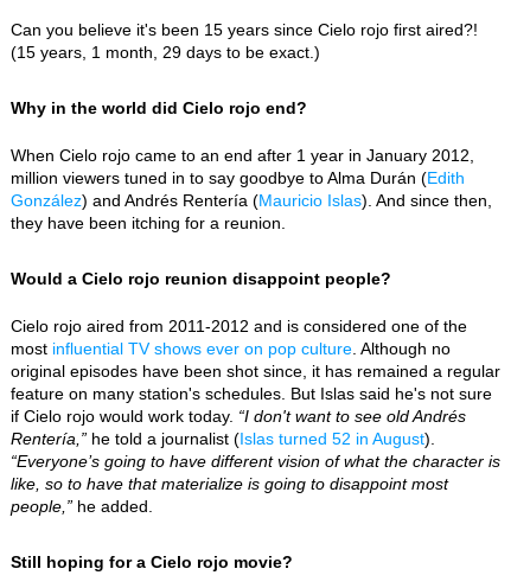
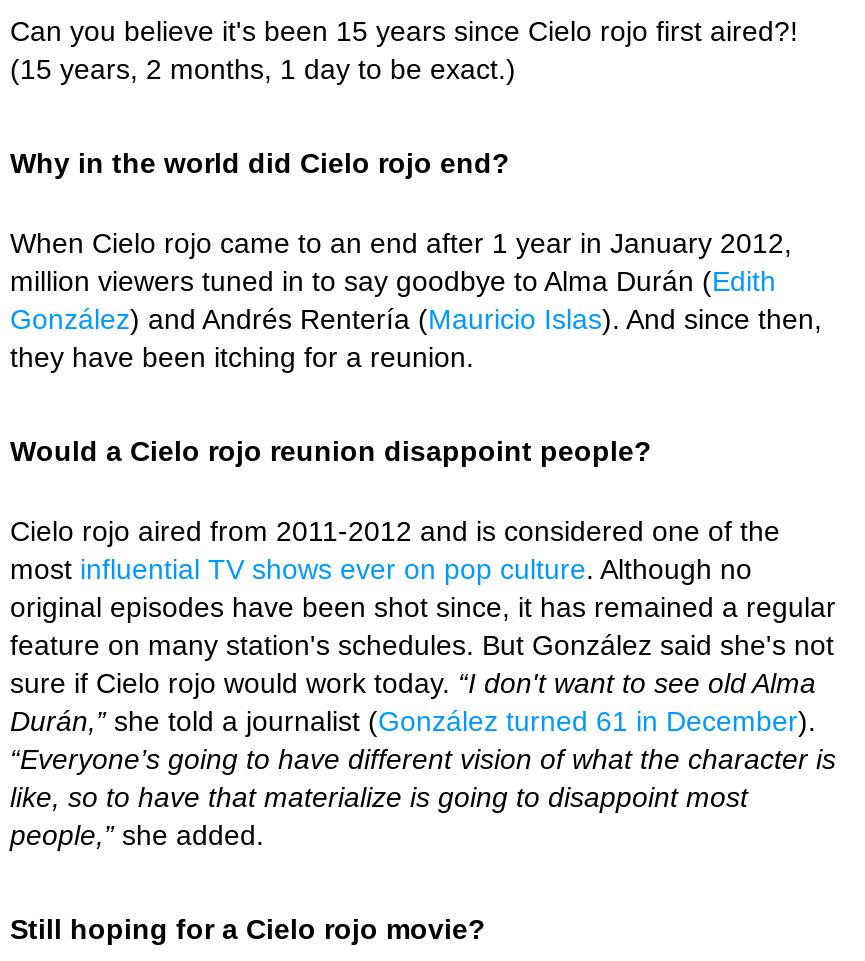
- (15 years, 1 month, 29 days to be exact.)
+ (15 years, 2 months, 1 day to be exact.)

- feature on many station's schedules. But Islas said he's not sure
- if Cielo rojo would work today. “I don't want to see old Andrés
- Rentería,” he told a journalist (Islas turned 52 in August).
+ feature on many station's schedules. But González said she's not
+ sure if Cielo rojo would work today. “I don't want to see old Alma
+ Durán,” she told a journalist (González turned 61 in December).

- people,” he added.
+ people,” she added.
